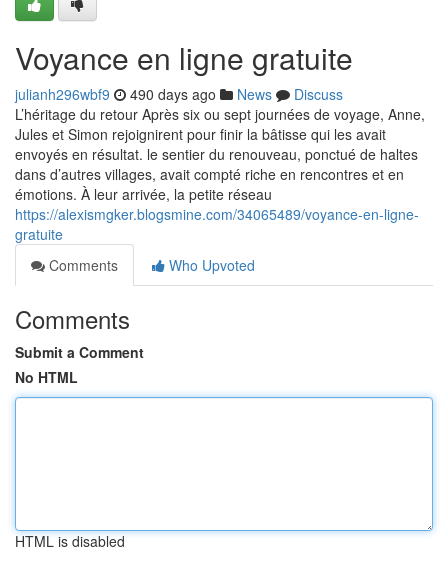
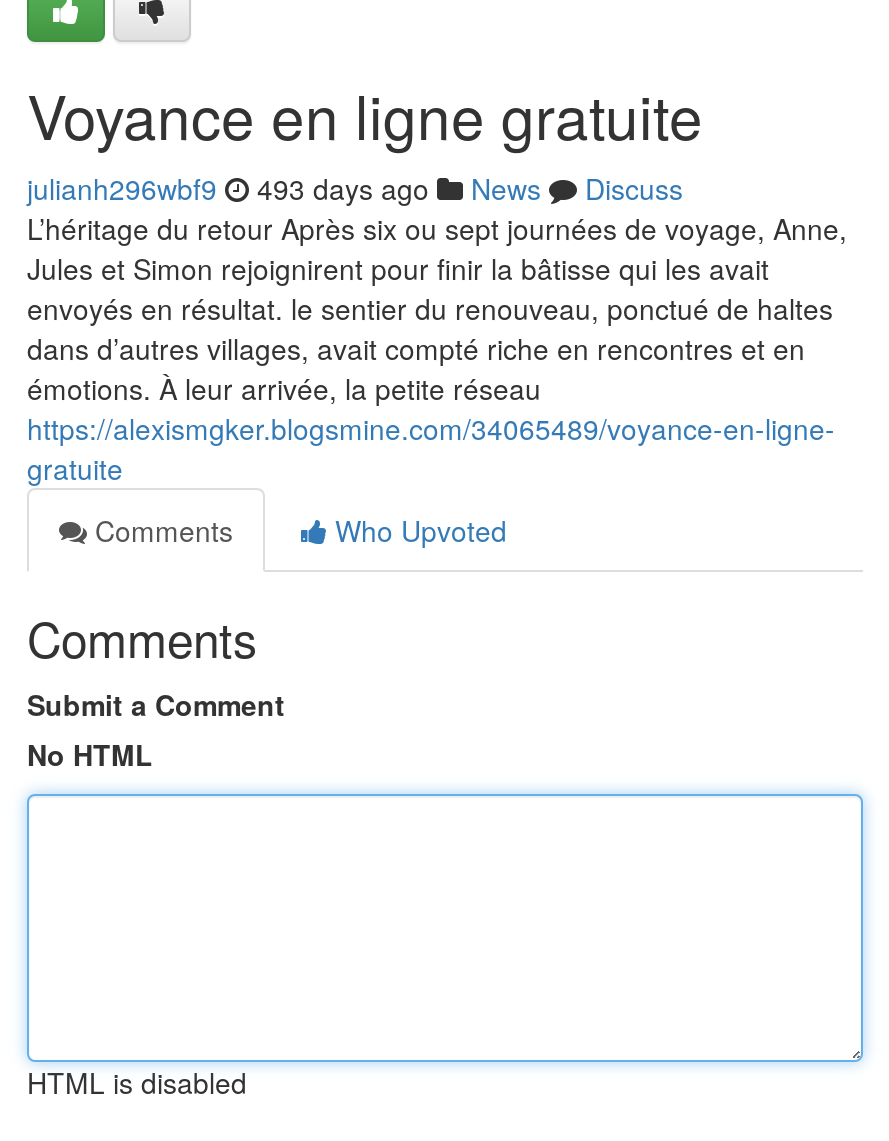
- julianh296wbf9 490 days ago News Discuss
+ julianh296wbf9 493 days ago News Discuss
